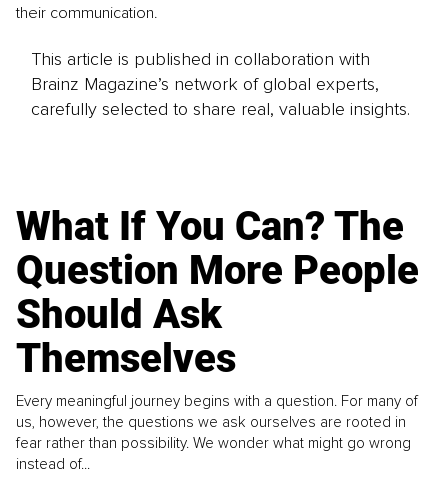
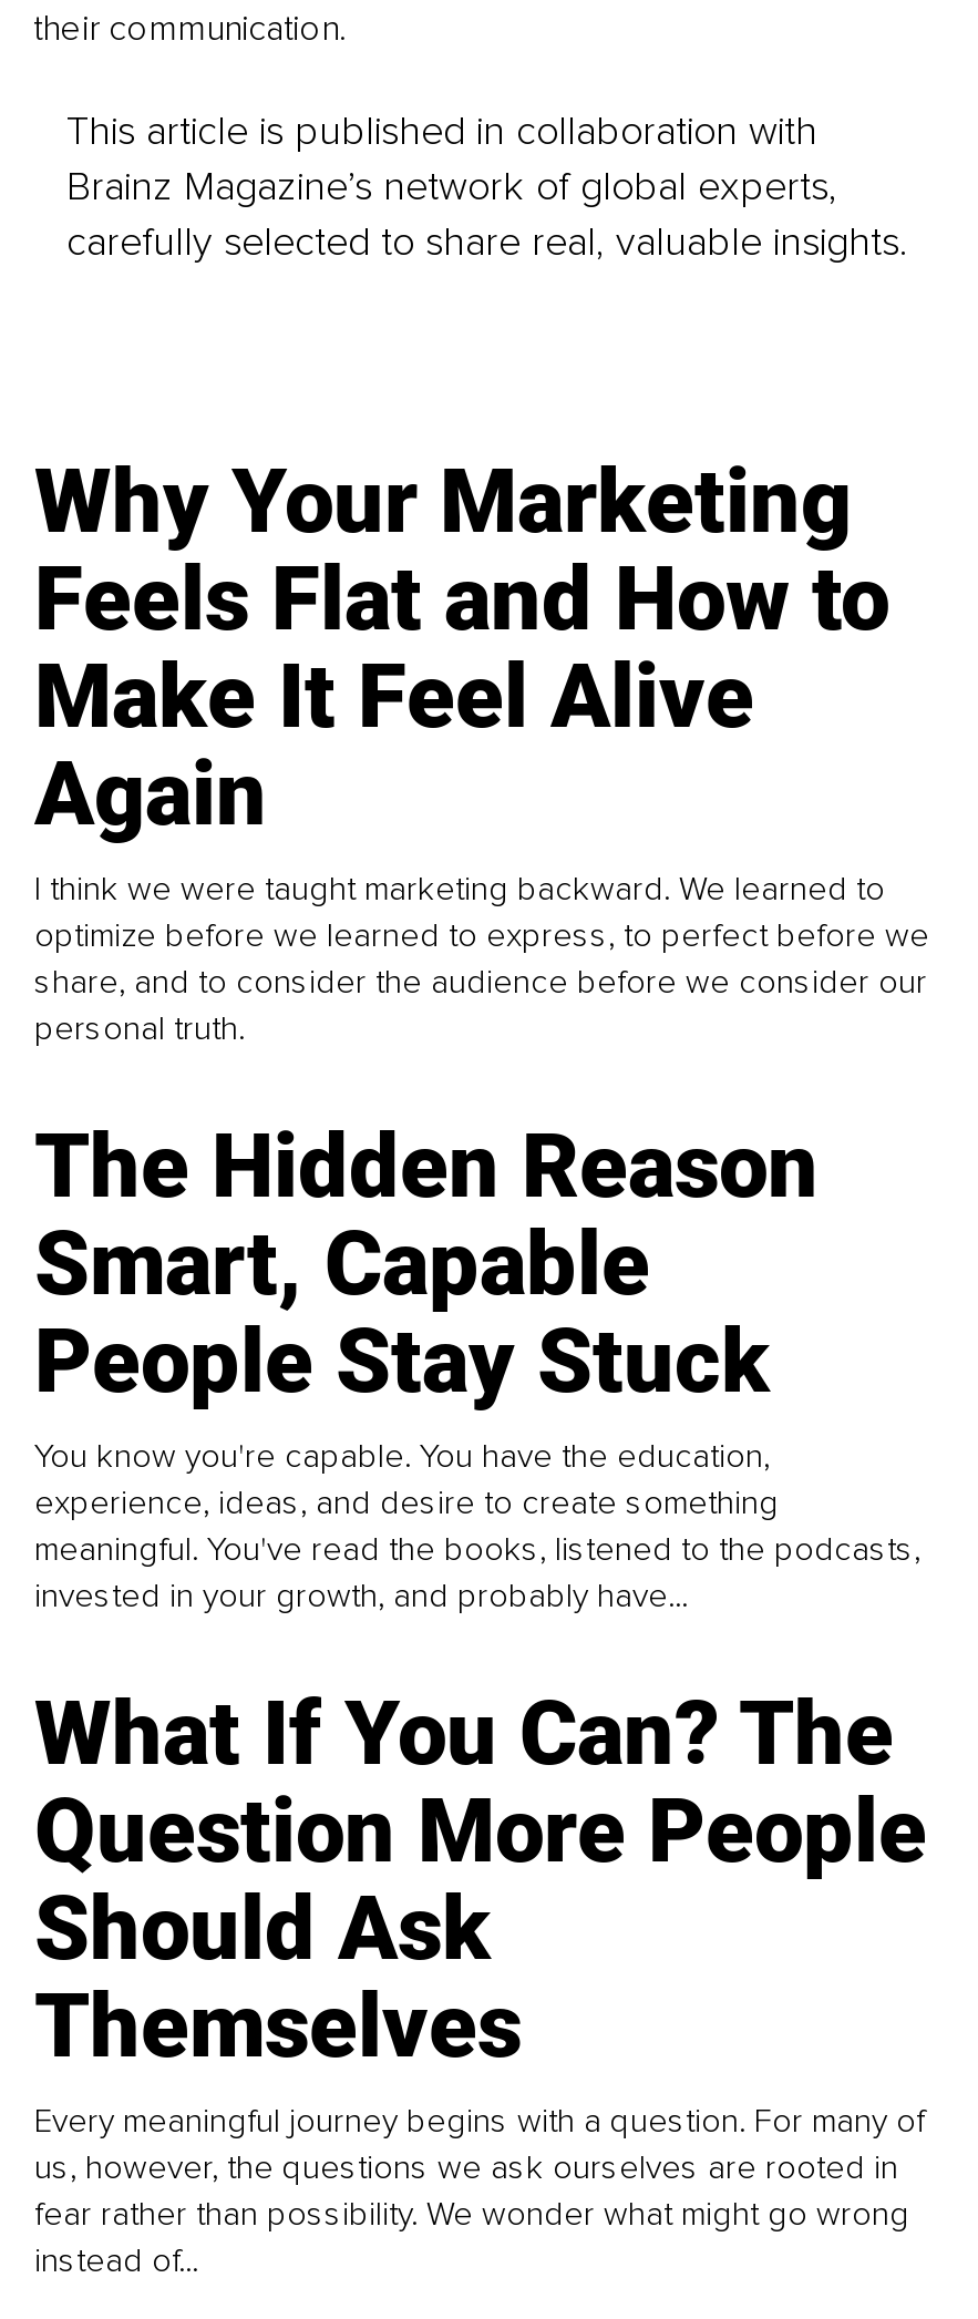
+ Why Your Marketing
+ Feels Flat and How to
+ Make It Feel Alive
+ Again
+ I think we were taught marketing backward. We learned to
+ optimize before we learned to express, to perfect before we
+ share, and to consider the audience before we consider our
+ personal truth.
+ The Hidden Reason
+ Smart, Capable
+ People Stay Stuck
+ You know you're capable. You have the education,
+ experience, ideas, and desire to create something
+ meaningful. You've read the books, listened to the podcasts,
+ invested in your growth, and probably have...
